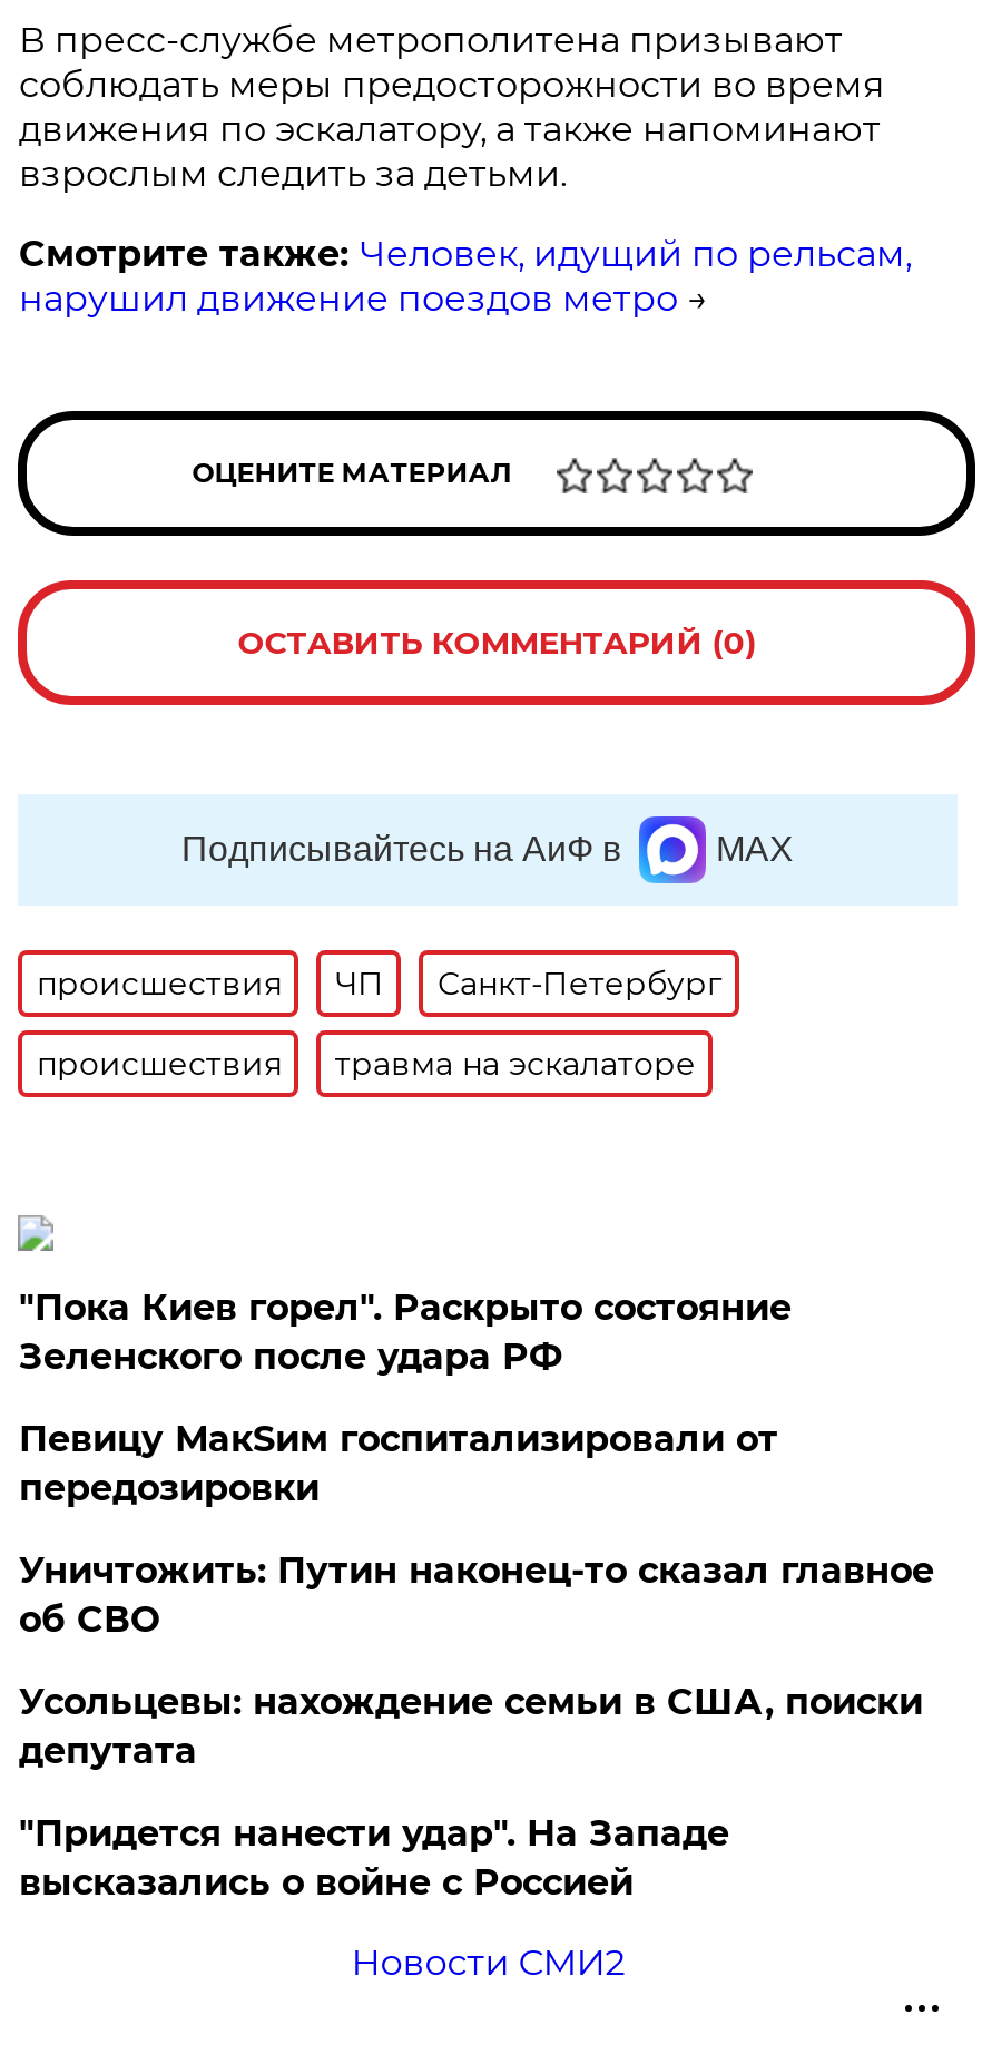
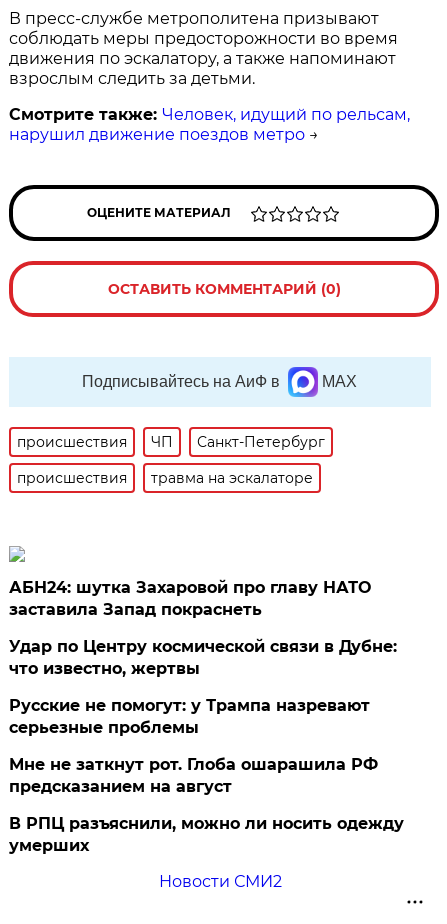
- "Пока Киев горел". Раскрыто состояние
- Зеленского после удара РФ
+ АБН24: шутка Захаровой про главу НАТО
+ заставила Запад покраснеть

- Певицу МакSим госпитализировали от
- передозировки
+ Удар по Центру космической связи в Дубне:
+ что известно, жертвы

- Уничтожить: Путин наконец-то сказал главное
- об СВО
+ Русские не помогут: у Трампа назревают
+ серьезные проблемы

- Усольцевы: нахождение семьи в США, поиски
- депутата
+ Мне не заткнут рот. Глоба ошарашила РФ
+ предсказанием на август

- "Придется нанести удар". На Западе
- высказались о войне с Россией
+ В РПЦ разъяснили, можно ли носить одежду
+ умерших
